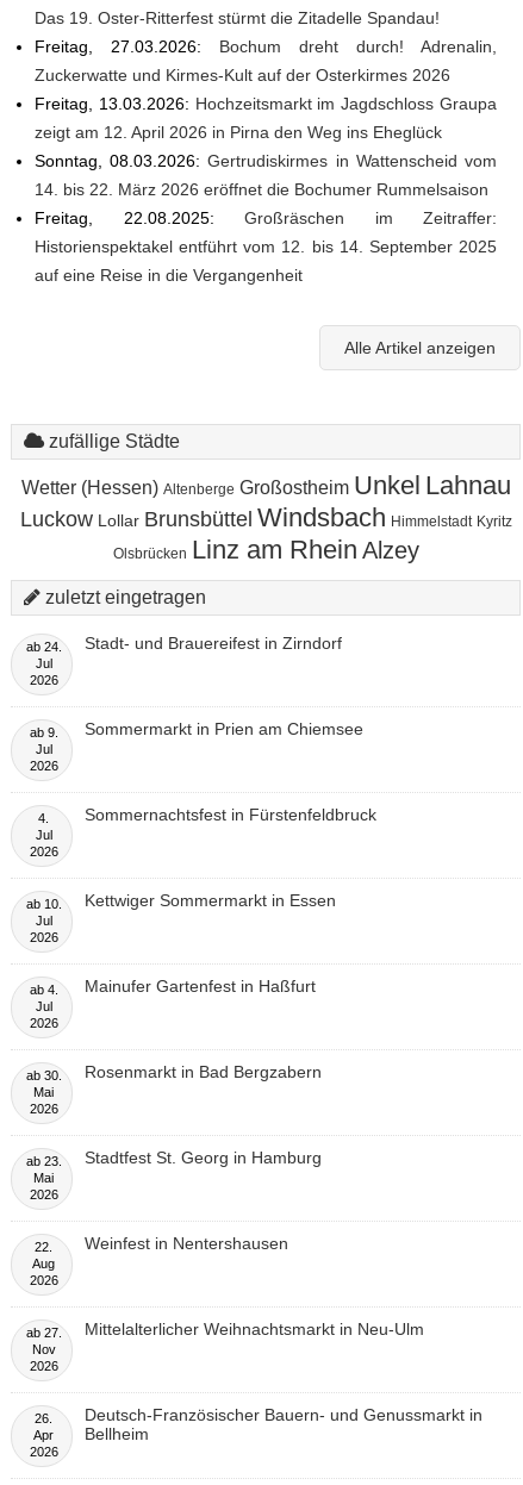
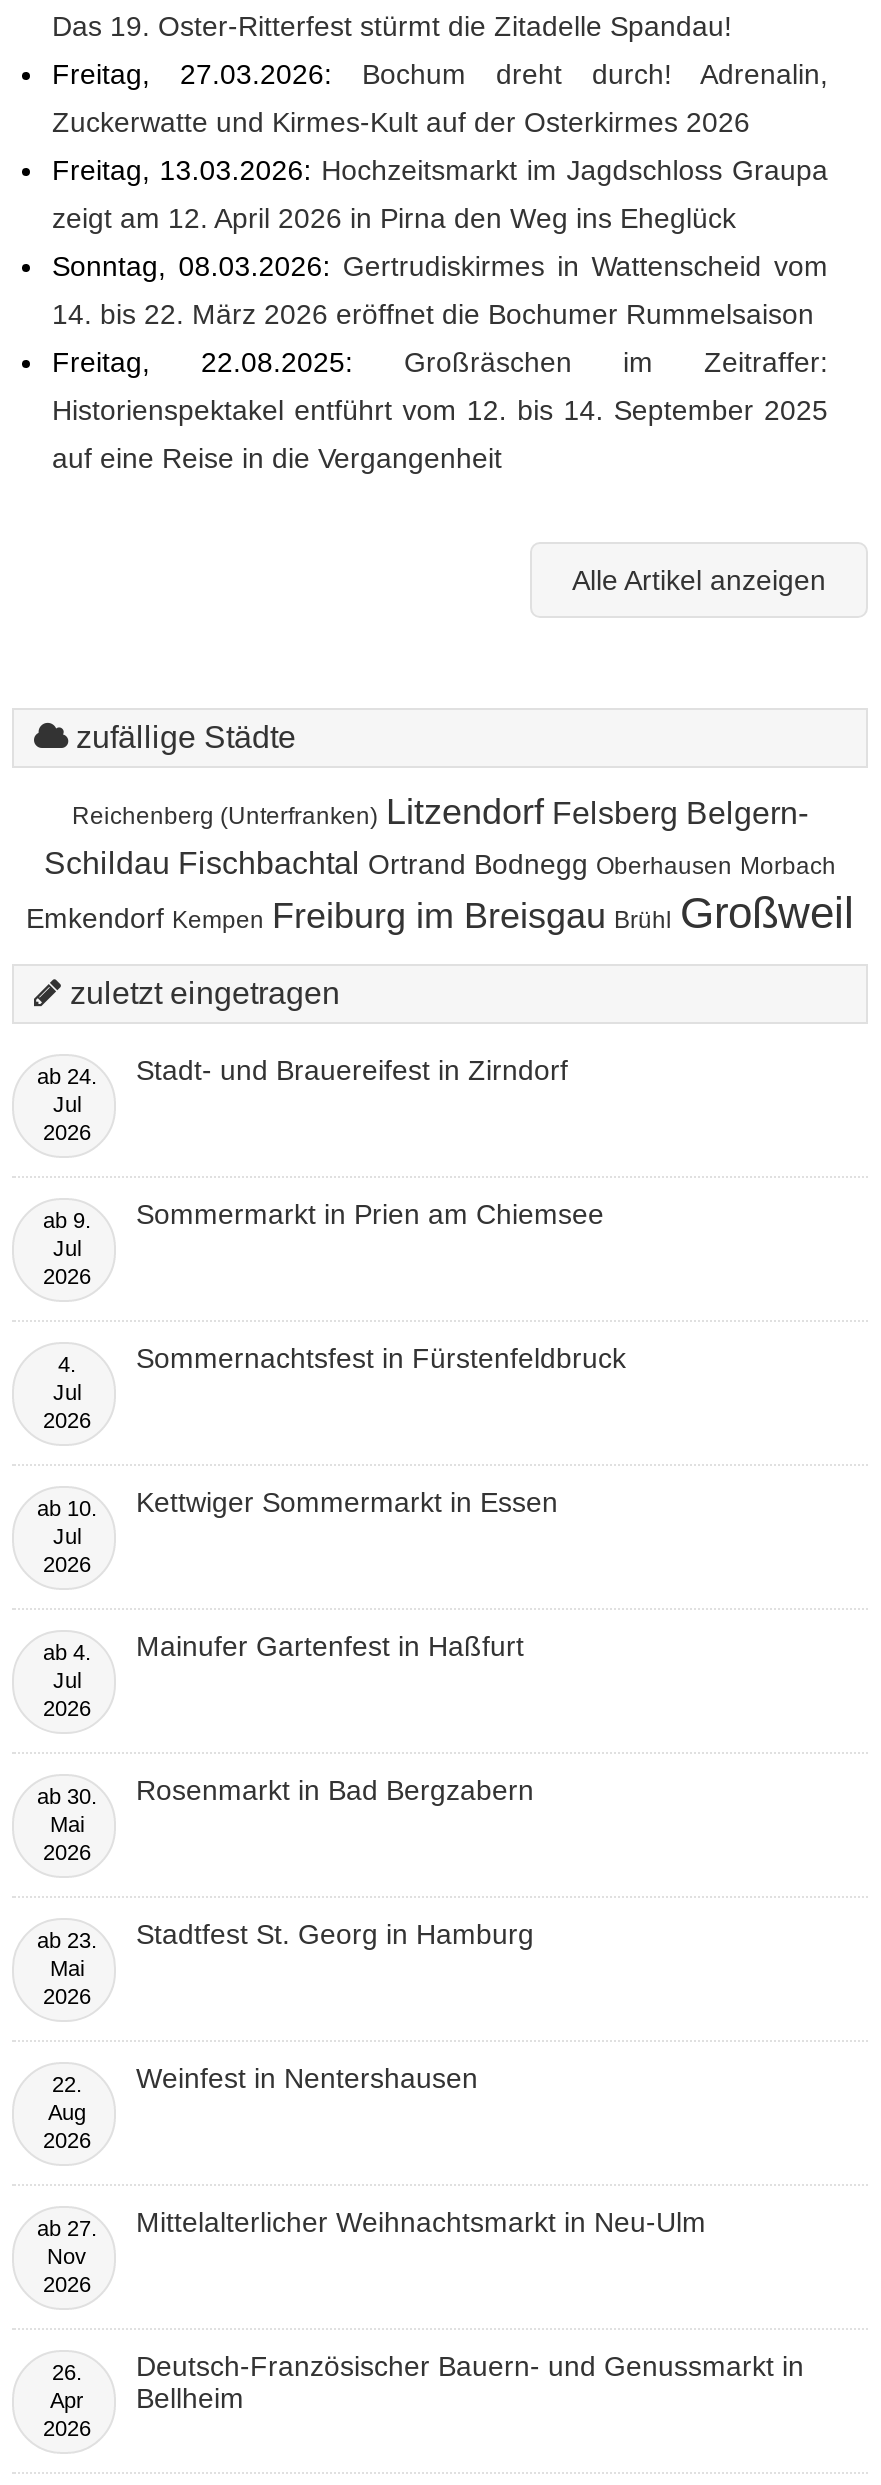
- Wetter (Hessen) Altenberge Großostheim Unkel Lahnau
- Luckow Lollar Brunsbüttel Windsbach Himmelstadt Kyritz
- Olsbrücken Linz am Rhein Alzey
+ Reichenberg (Unterfranken) Litzendorf Felsberg Belgern-
+ Schildau Fischbachtal Ortrand Bodnegg Oberhausen Morbach
+ Emkendorf Kempen Freiburg im Breisgau Brühl Großweil
